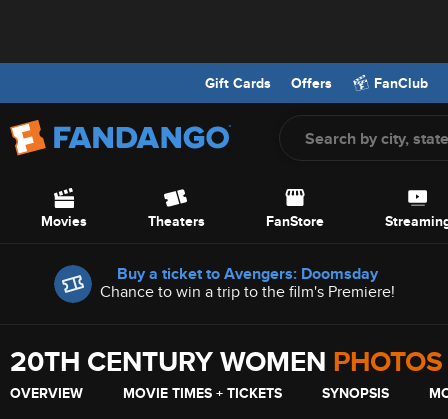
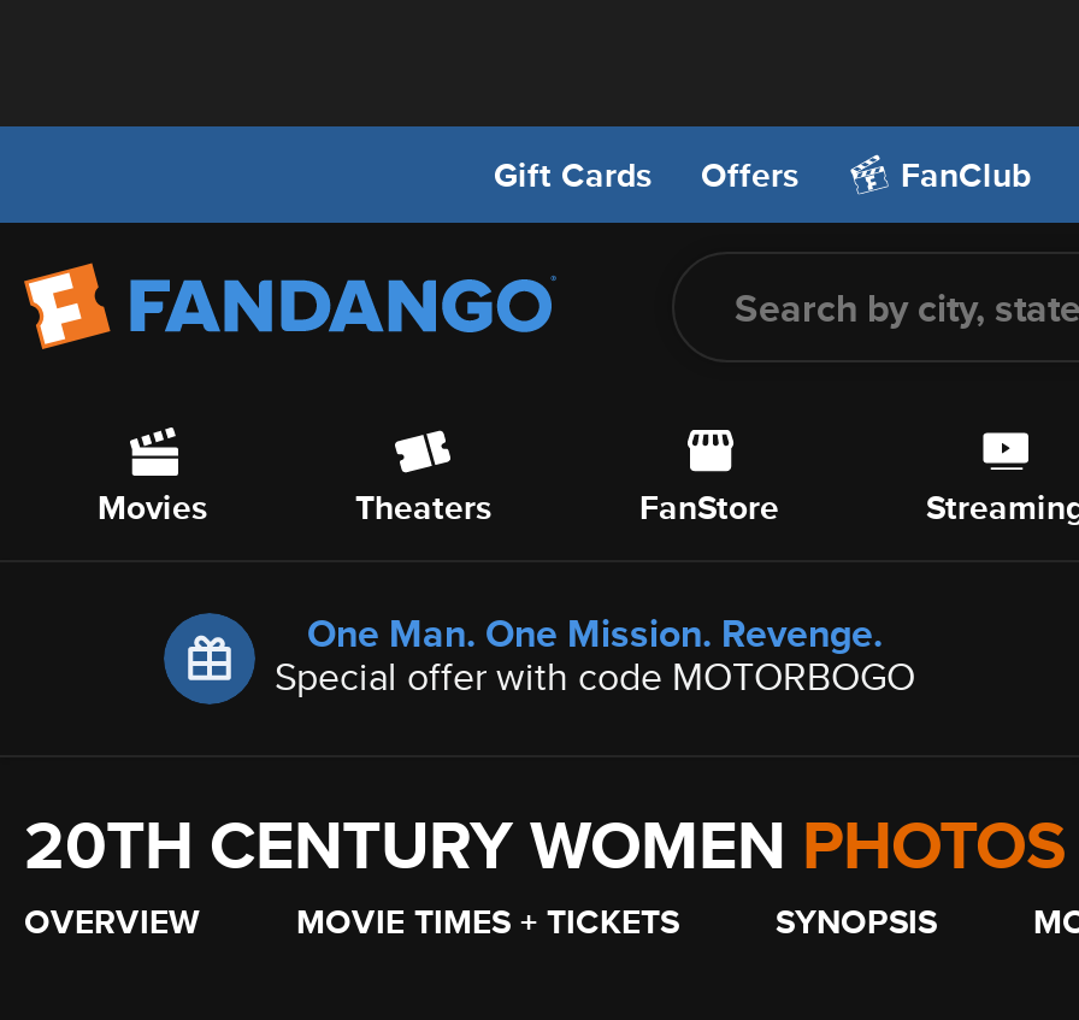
- [image]
- Buy a ticket to Avengers: Doomsday
- Chance to win a trip to the film's Premiere!
+ [image]
+ One Man. One Mission. Revenge.
+ Special offer with code MOTORBOGO
